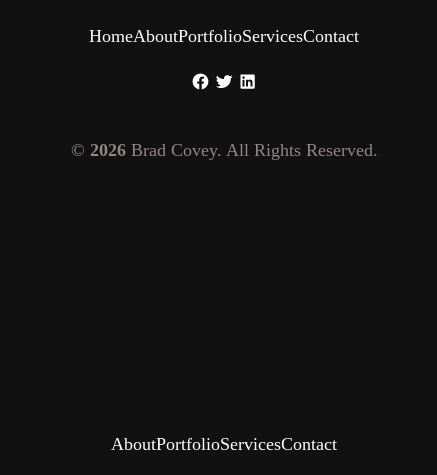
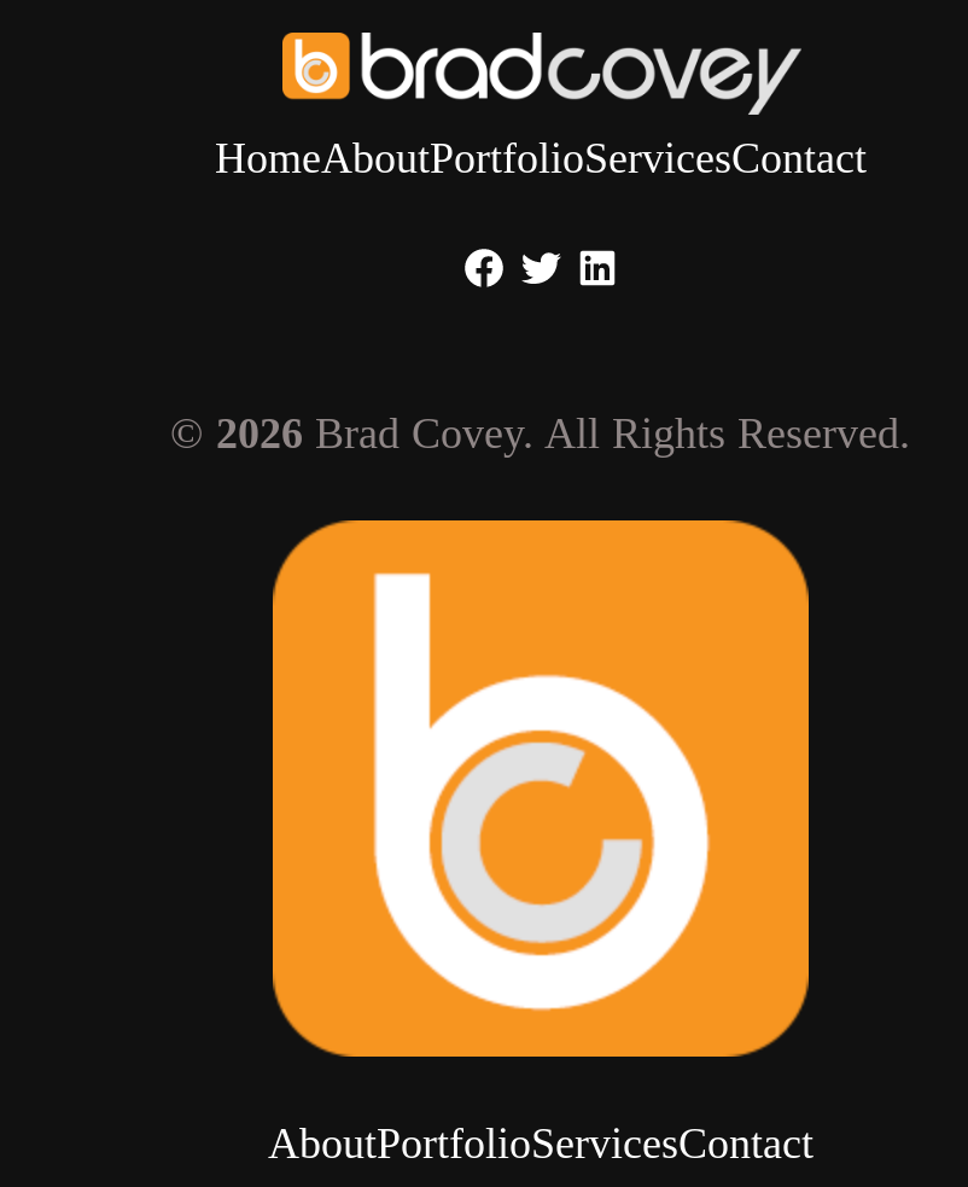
+ [image]

+ [image]
